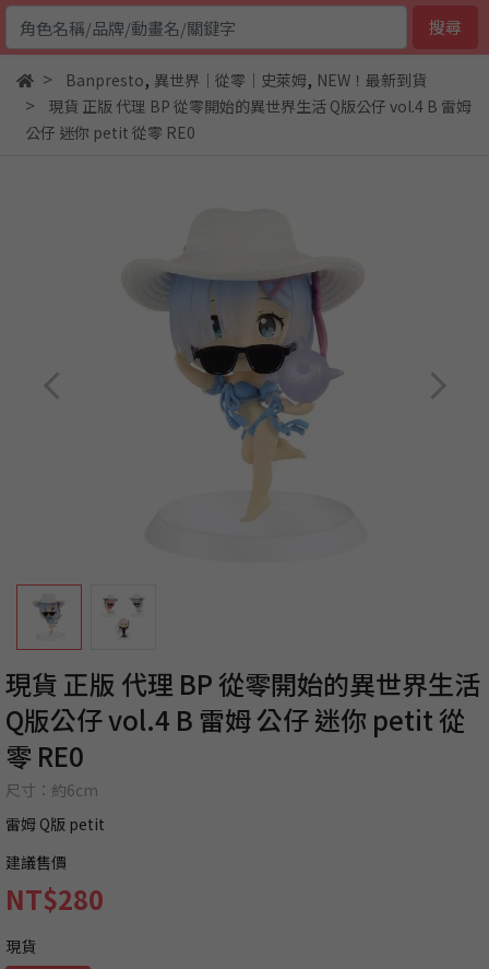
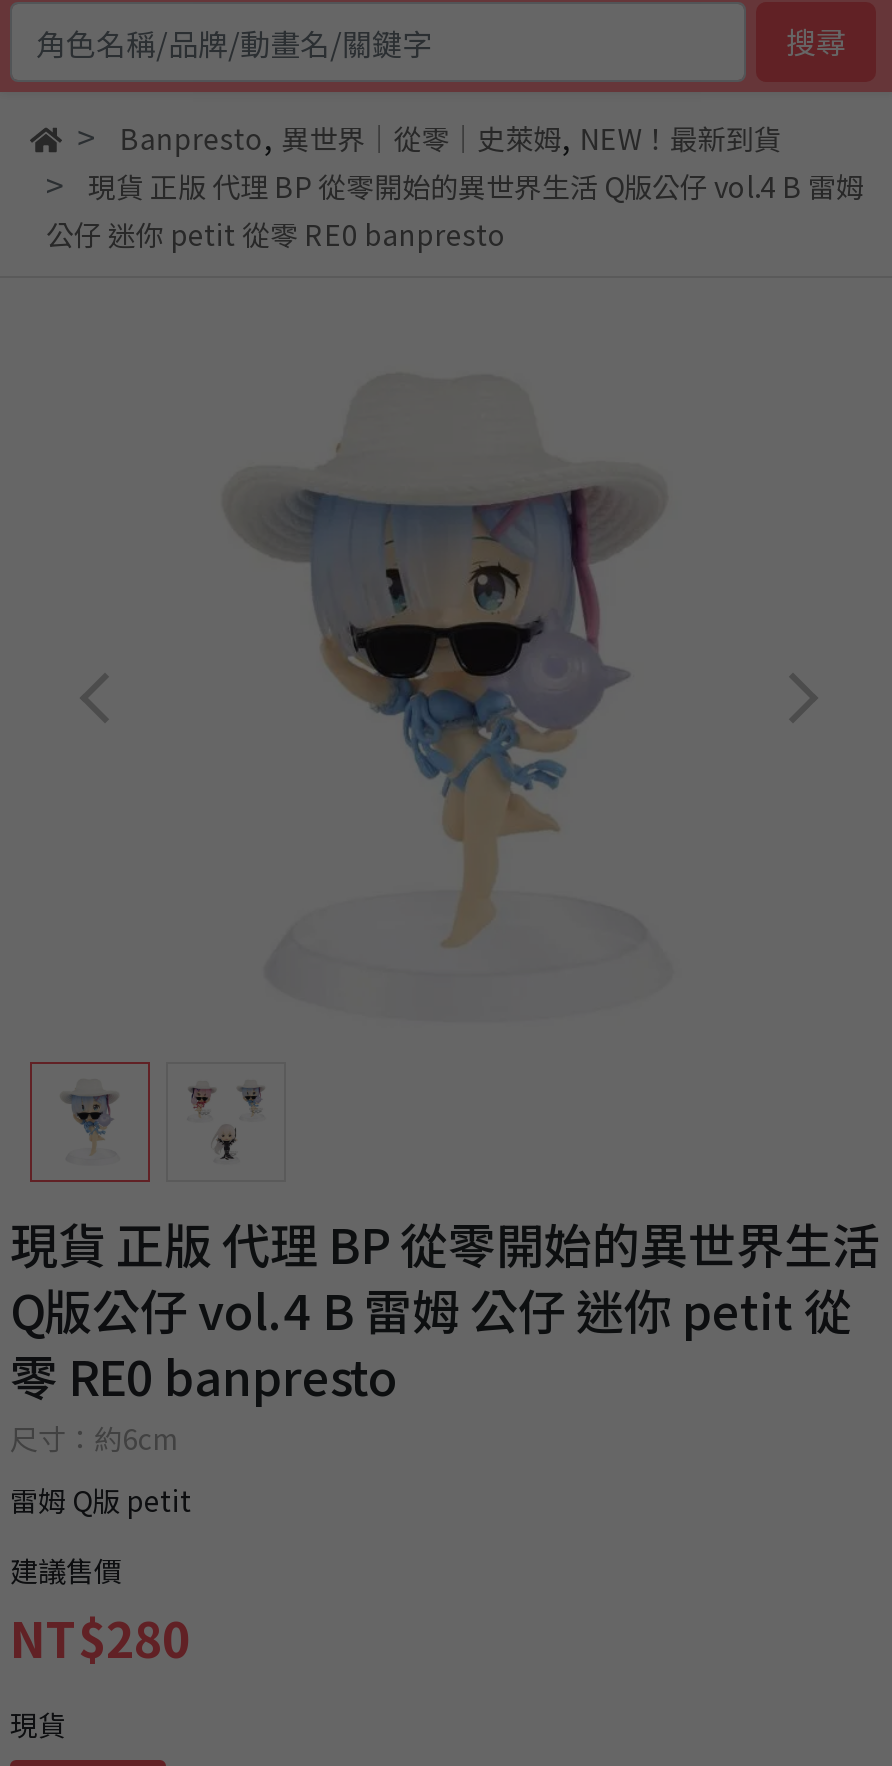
- 公仔 迷你 petit 從零 RE0
+ 公仔 迷你 petit 從零 RE0 banpresto

- 零 RE0
+ 零 RE0 banpresto
